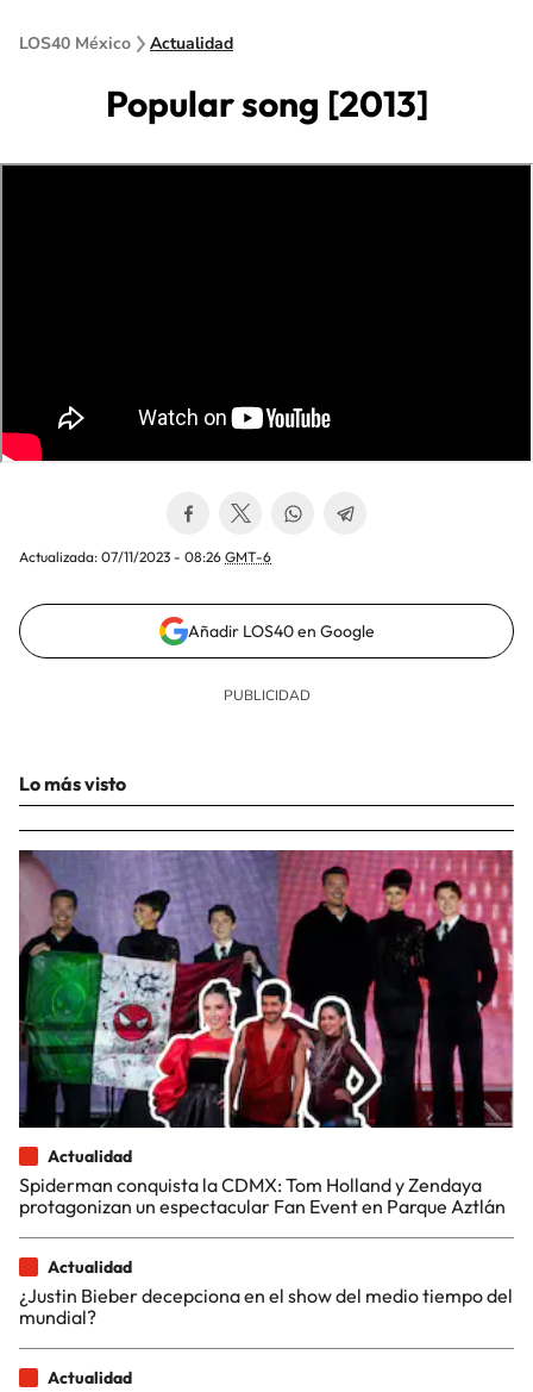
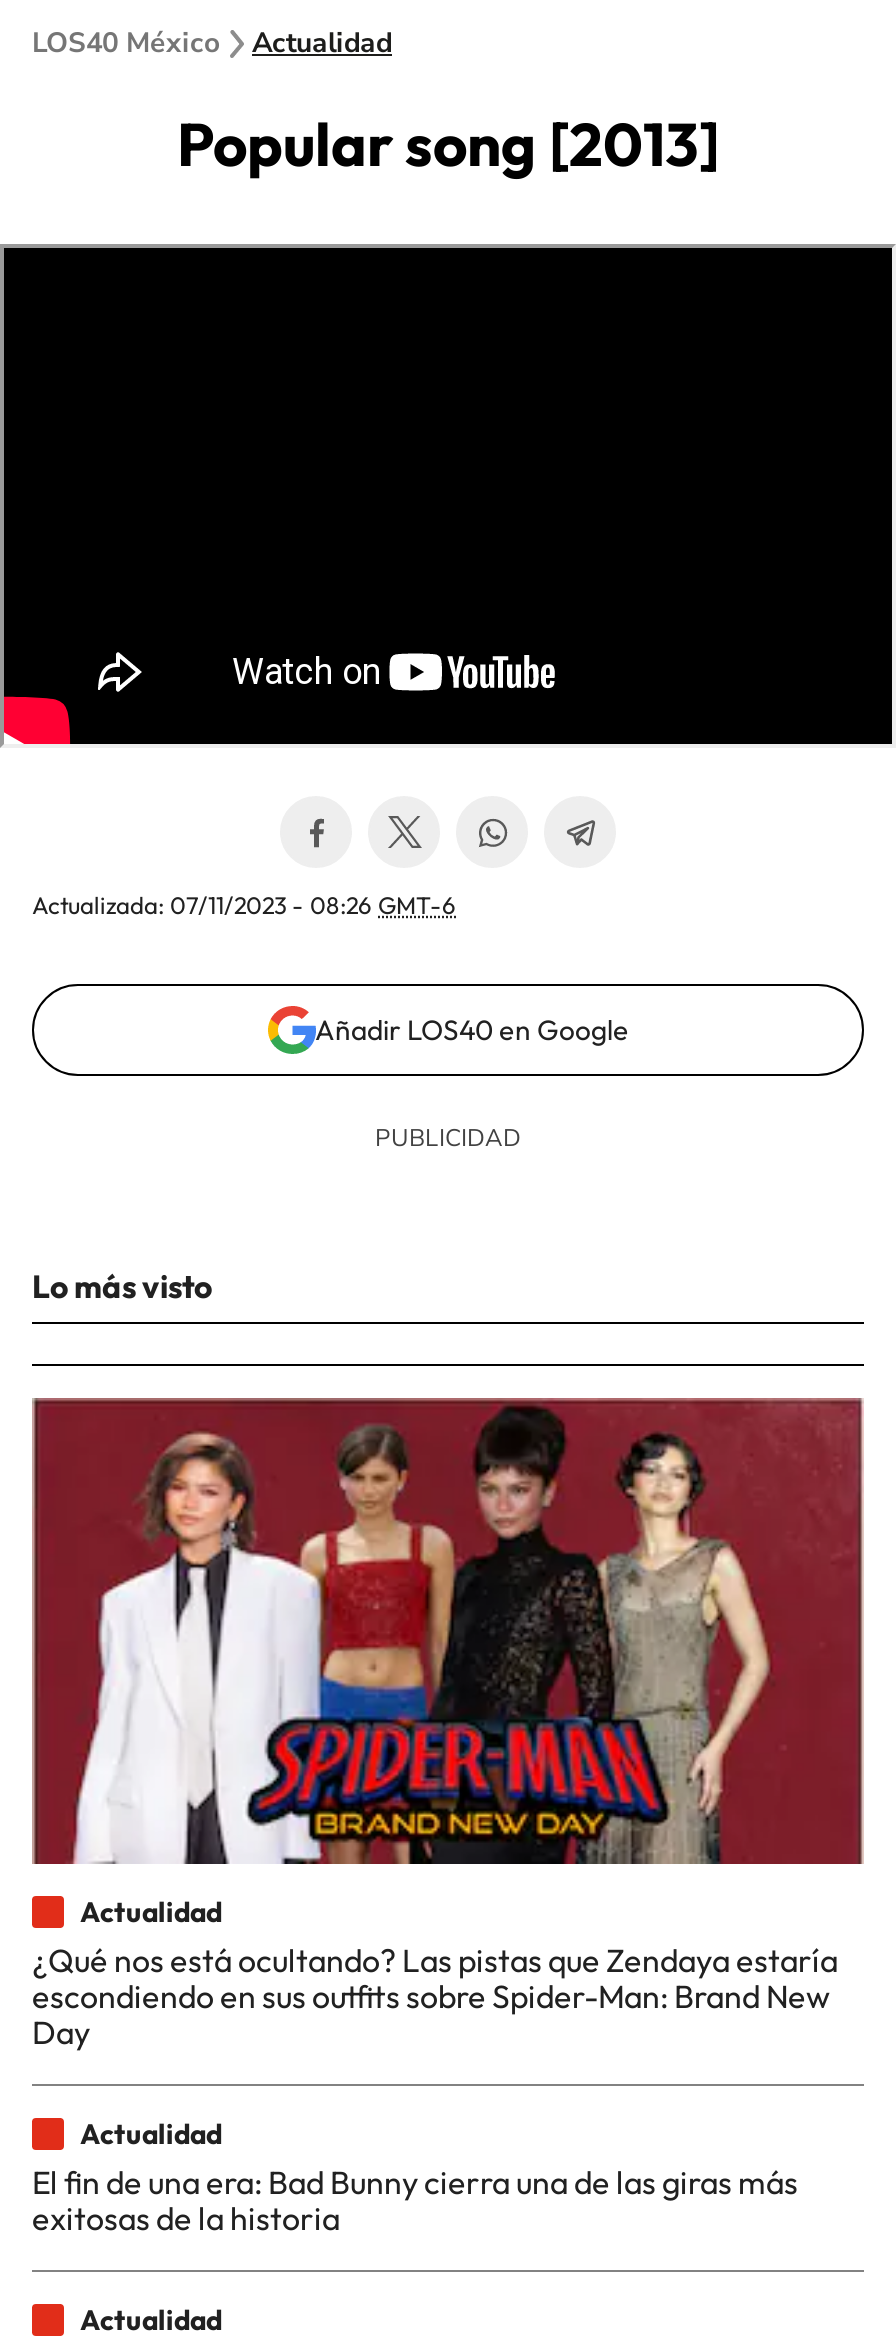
- [image]
- Spiderman conquista la CDMX: Tom Holland y Zendaya
- protagonizan un espectacular Fan Event en Parque Aztlán
+ [image]
+ ¿Qué nos está ocultando? Las pistas que Zendaya estaría
+ escondiendo en sus outfits sobre Spider-Man: Brand New
+ Day

- ¿Justin Bieber decepciona en el show del medio tiempo del
- mundial?
+ El fin de una era: Bad Bunny cierra una de las giras más
+ exitosas de la historia
